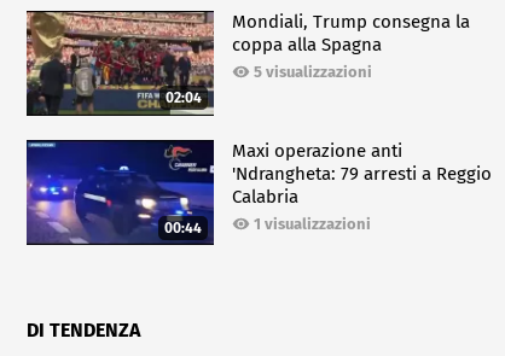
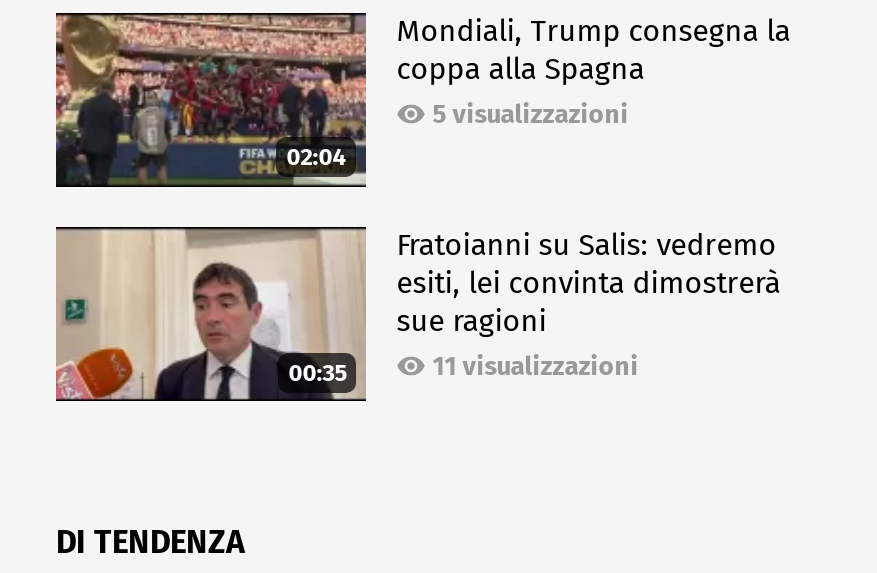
- [image]
- 00:44
+ [image]
+ 00:35

- Maxi operazione anti
- 'Ndrangheta: 79 arresti a Reggio
- Calabria
- 1 visualizzazioni
+ Fratoianni su Salis: vedremo
+ esiti, lei convinta dimostrerà
+ sue ragioni
+ 11 visualizzazioni
